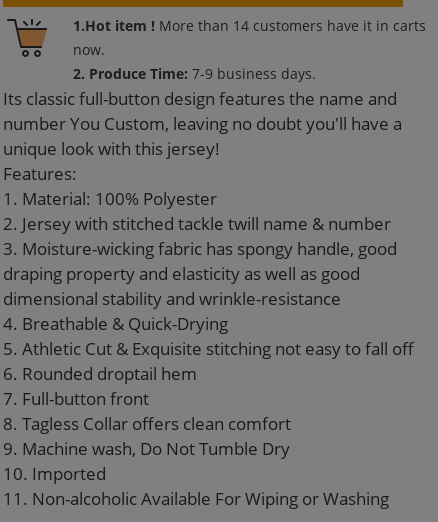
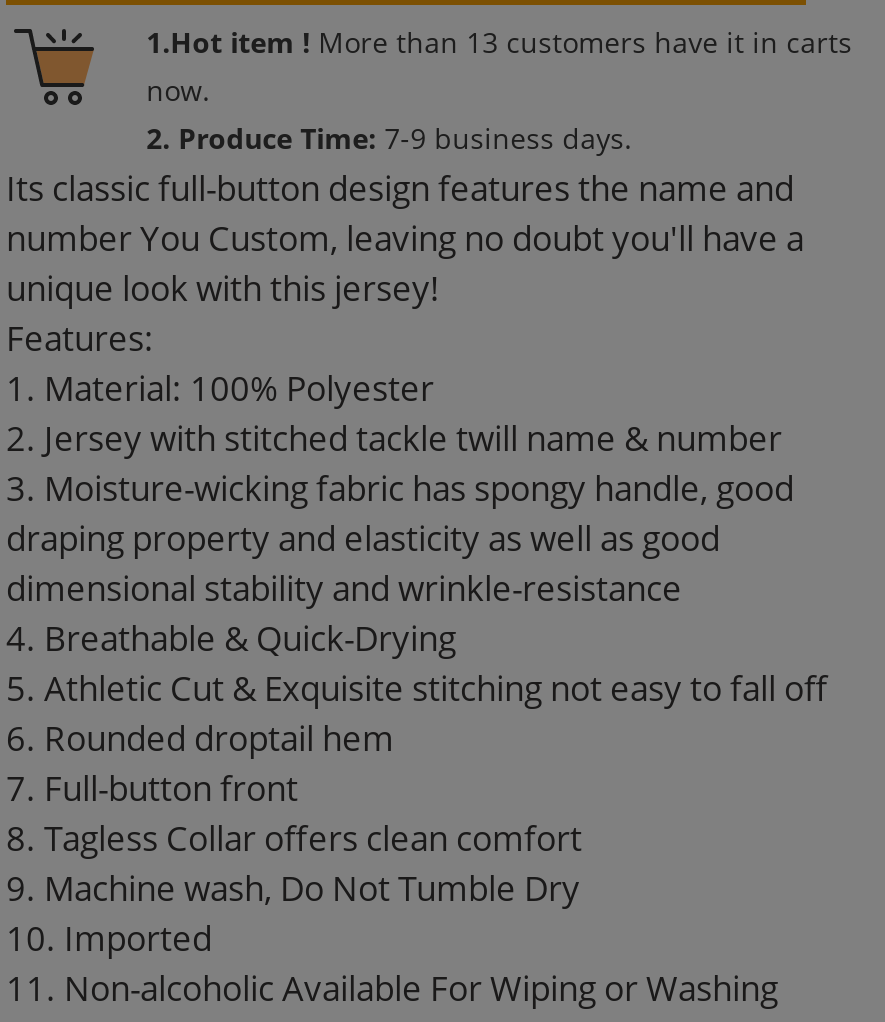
- 1.Hot item ! More than 14 customers have it in carts
+ 1.Hot item ! More than 13 customers have it in carts
